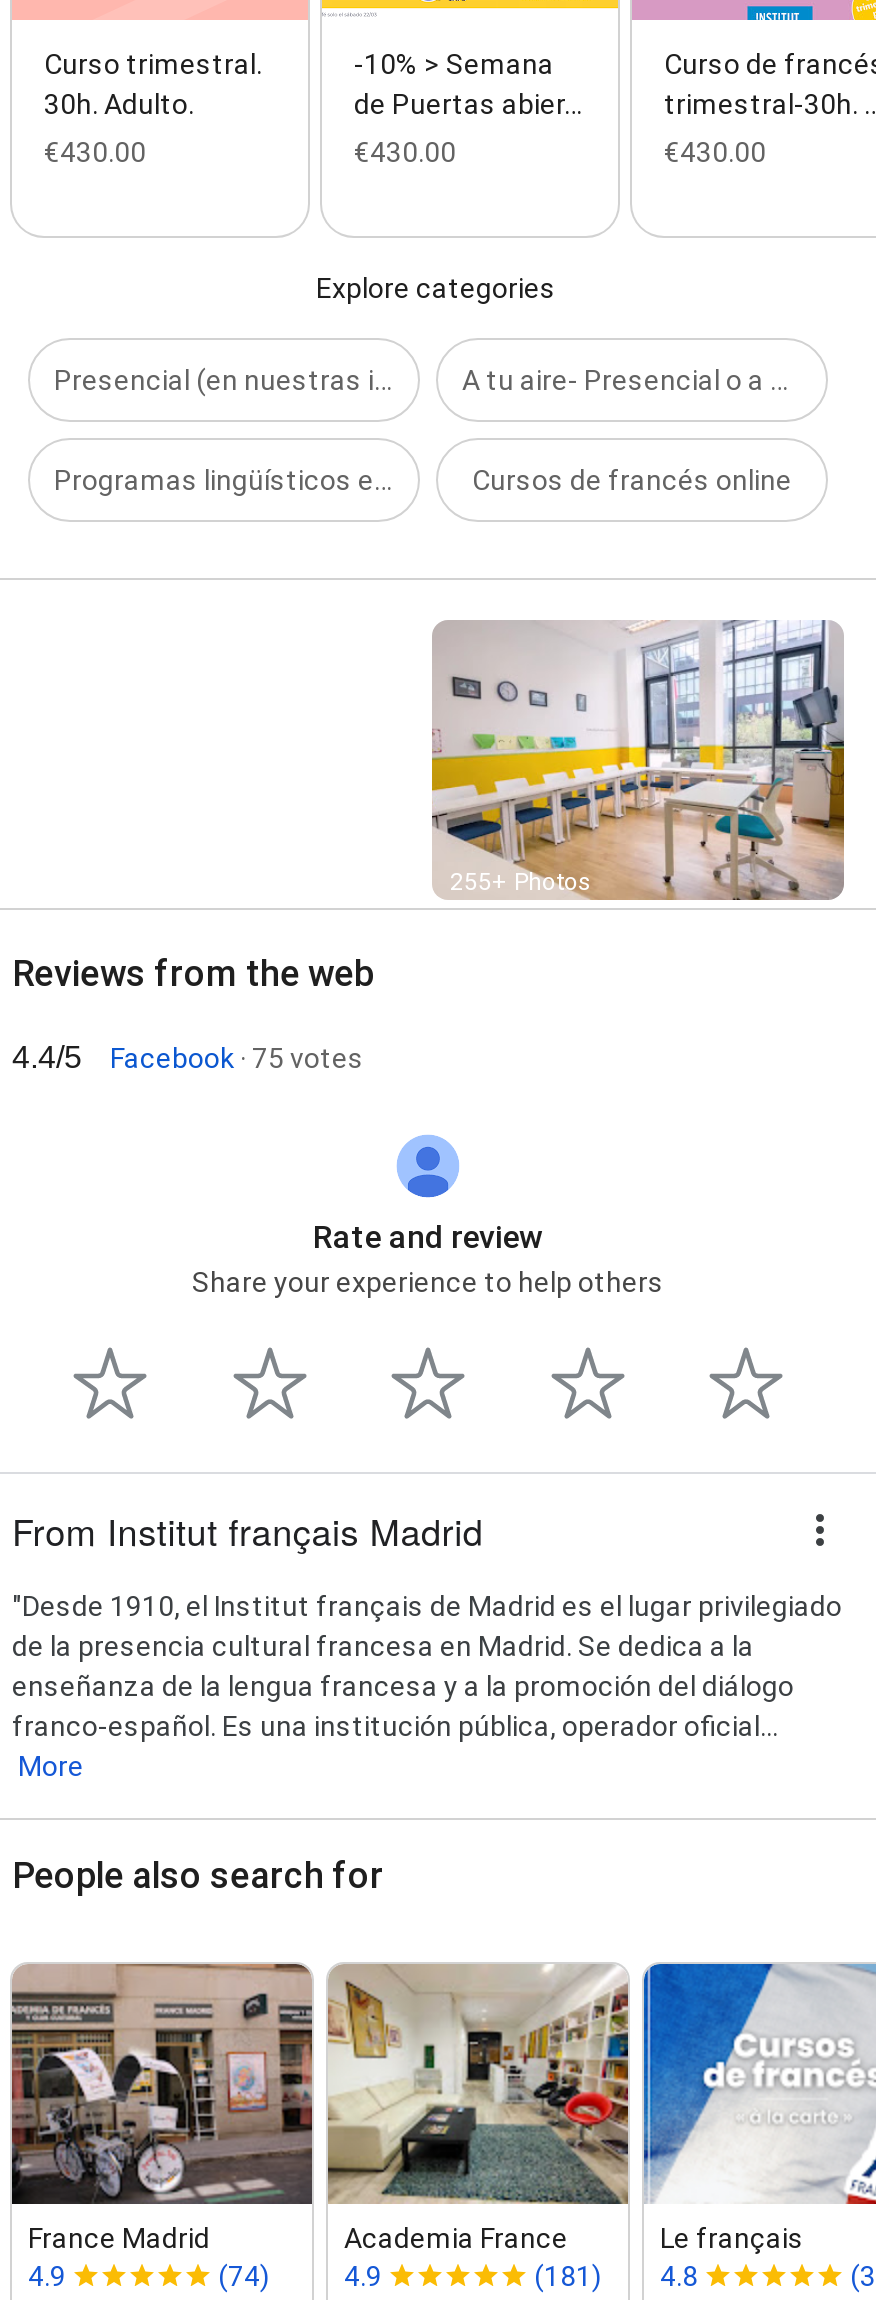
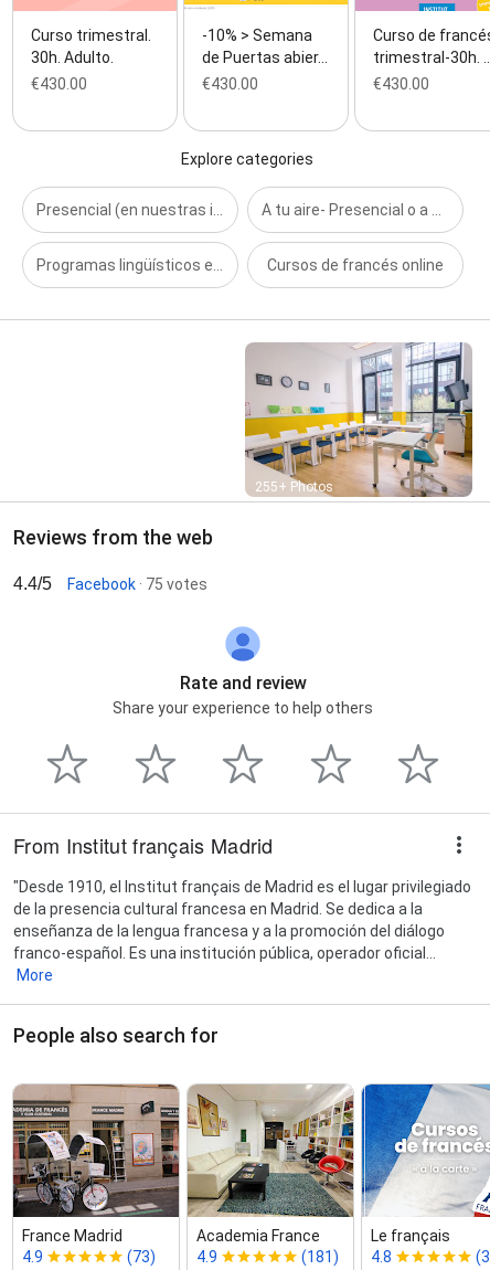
- (74)
+ (73)
